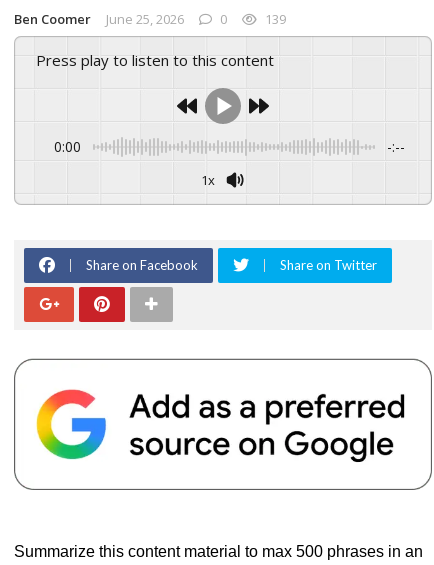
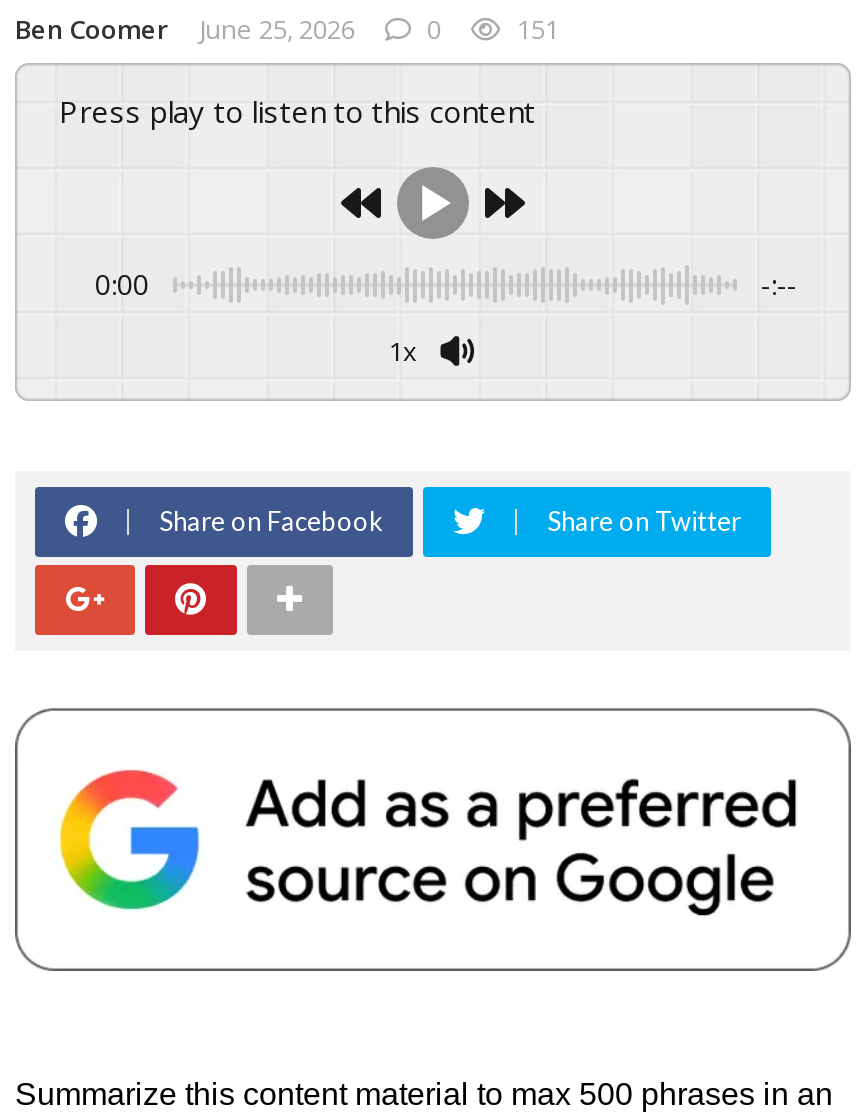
- 139
+ 151
